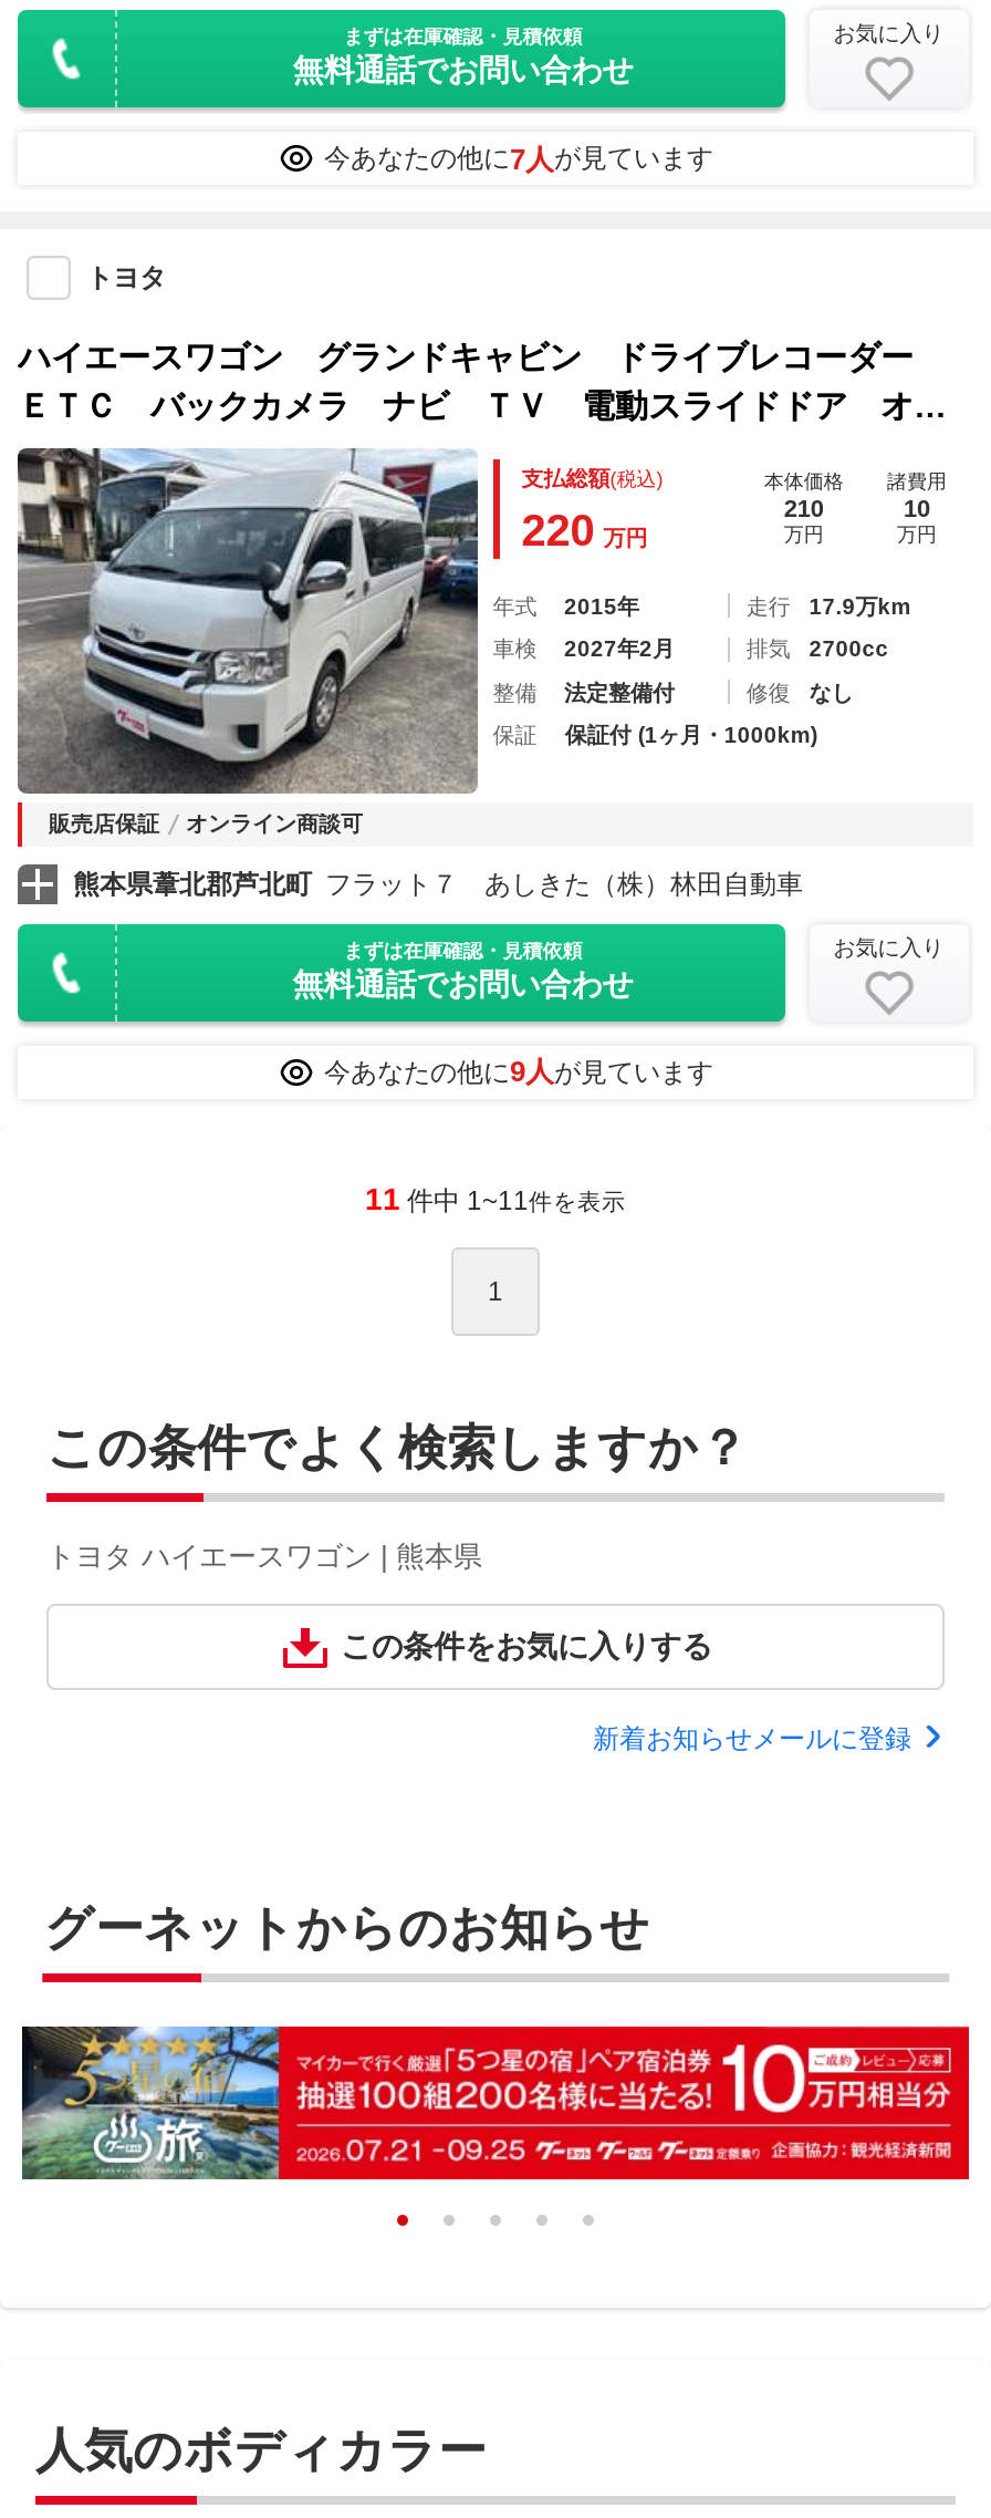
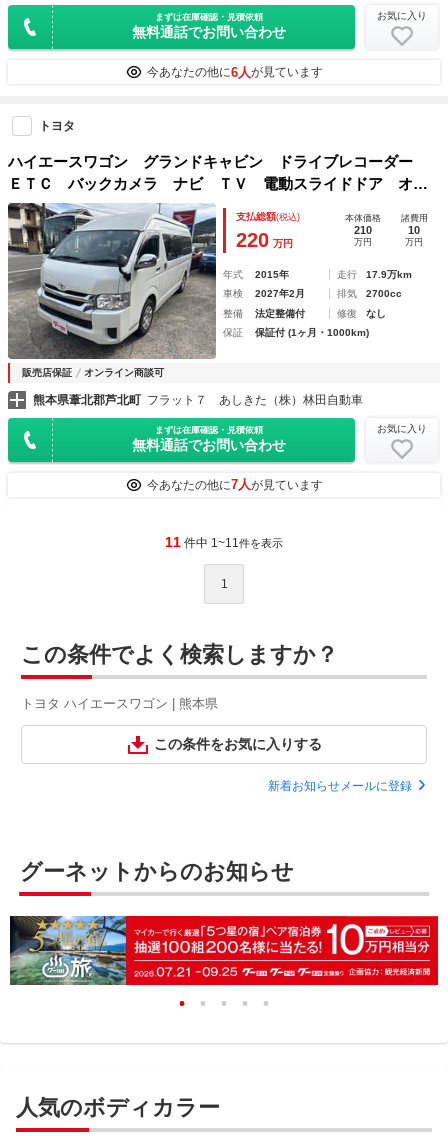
+ 今あなたの他に6人が見ています

moved down: 今あなたの他に7人が見ています

- 今あなたの他に9人が見ています
